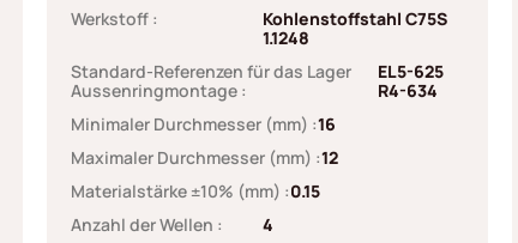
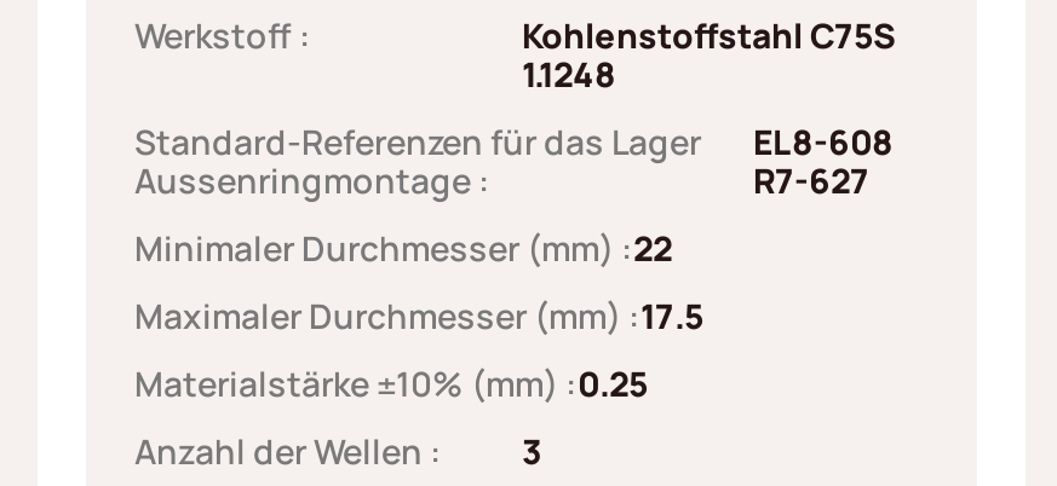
- EL5-625
- R4-634
+ EL8-608
+ R7-627

- Minimaler Durchmesser (mm) : 16
+ Minimaler Durchmesser (mm) : 22

- Maximaler Durchmesser (mm) : 12
+ Maximaler Durchmesser (mm) : 17.5

- Materialstärke ±10% (mm) : 0.15
+ Materialstärke ±10% (mm) : 0.25

- Anzahl der Wellen : 4
+ Anzahl der Wellen : 3
